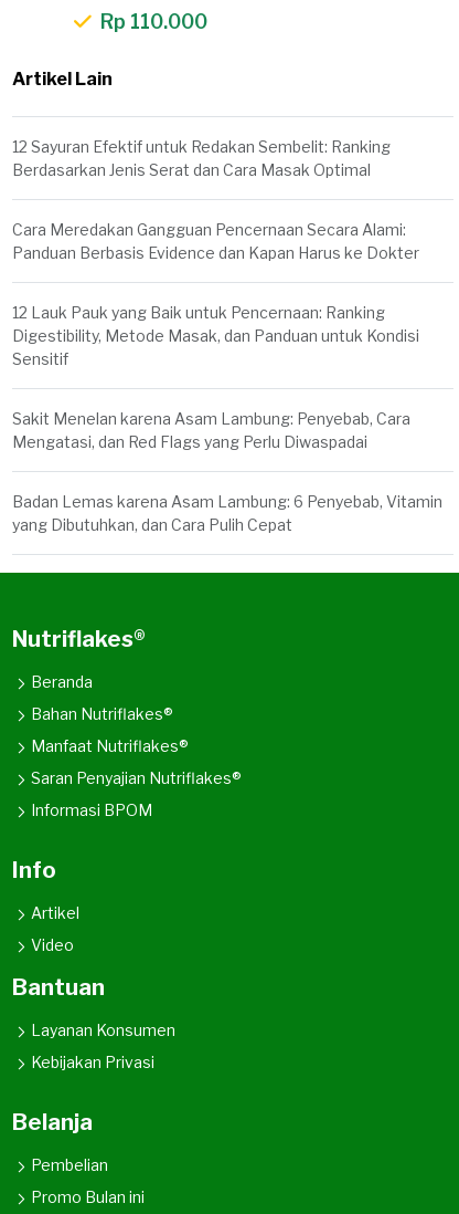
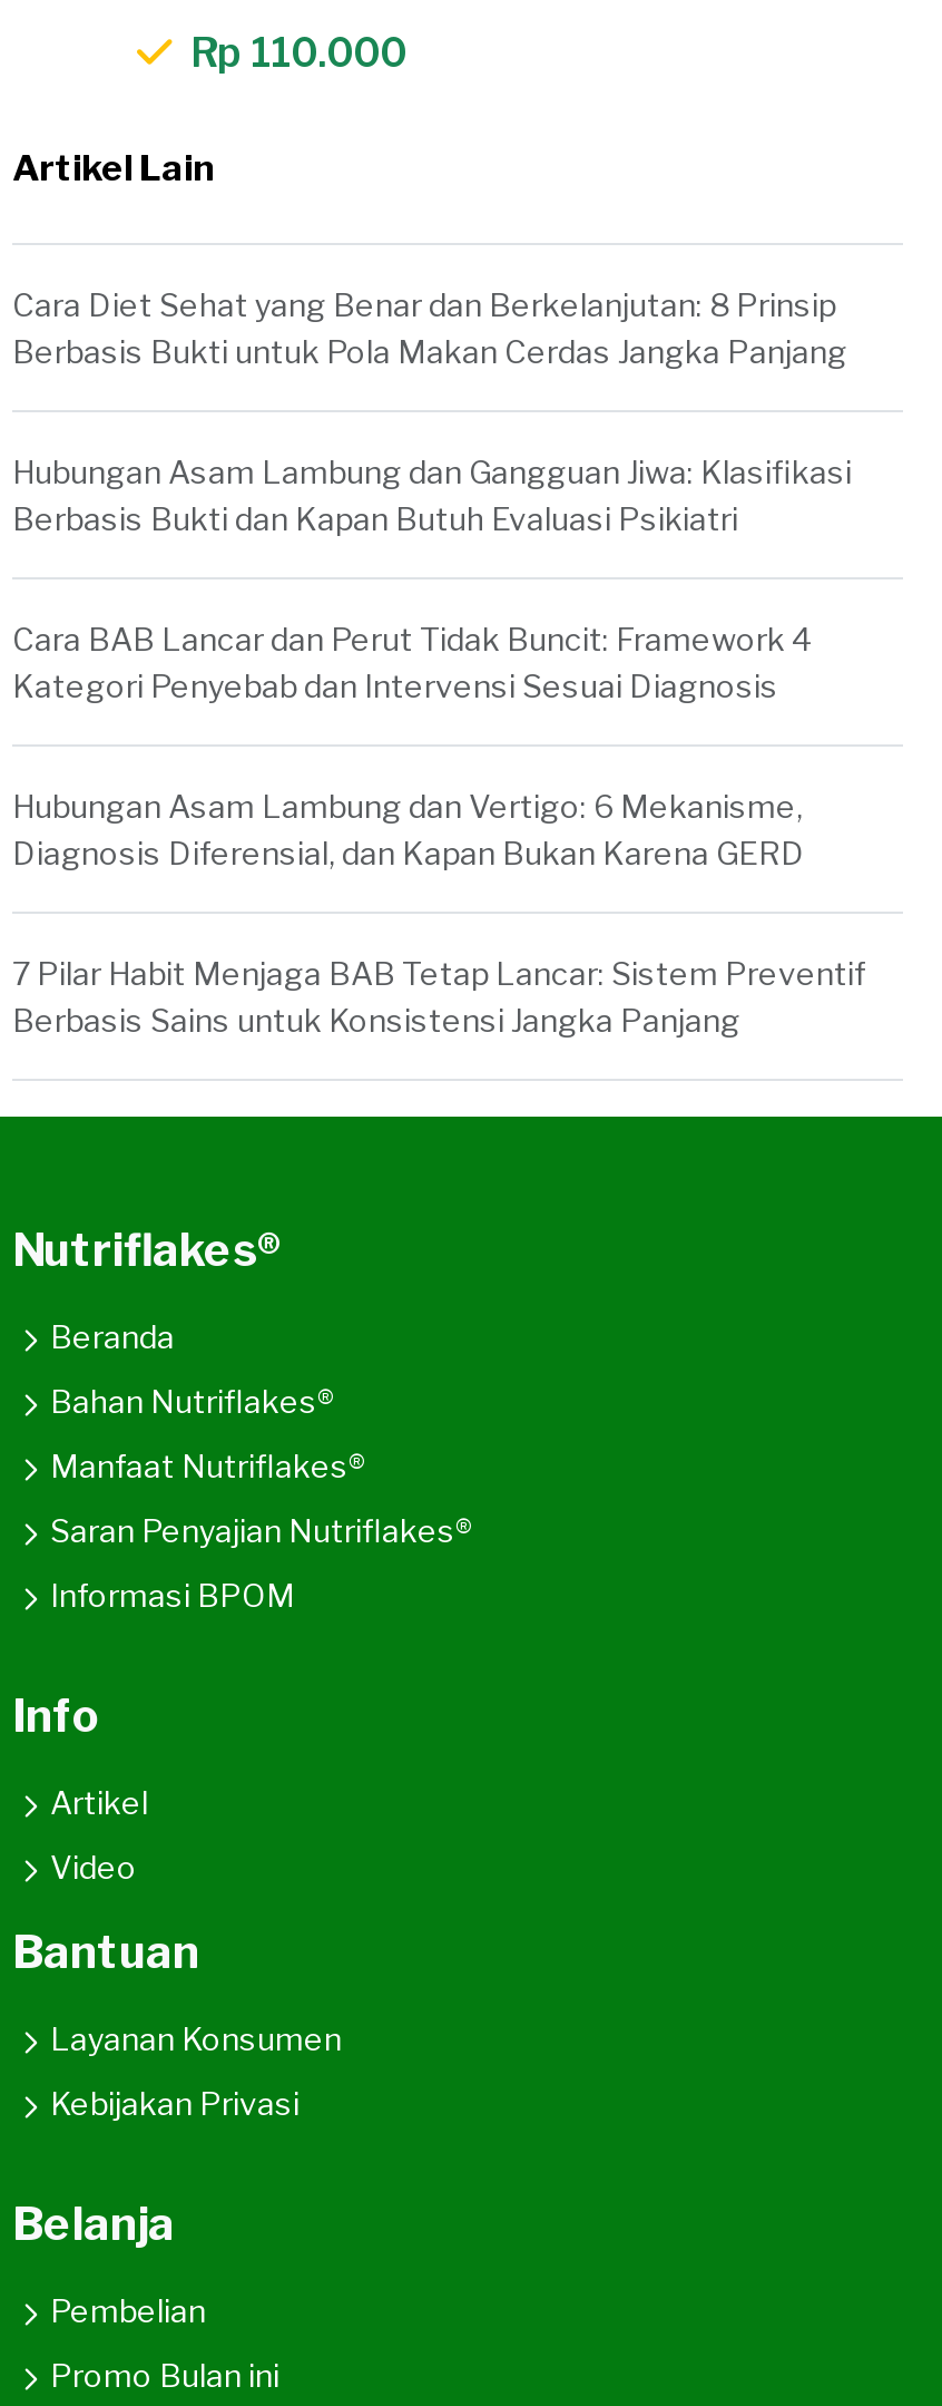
- 12 Sayuran Efektif untuk Redakan Sembelit: Ranking
- Berdasarkan Jenis Serat dan Cara Masak Optimal
+ Cara Diet Sehat yang Benar dan Berkelanjutan: 8 Prinsip
+ Berbasis Bukti untuk Pola Makan Cerdas Jangka Panjang

- Cara Meredakan Gangguan Pencernaan Secara Alami:
- Panduan Berbasis Evidence dan Kapan Harus ke Dokter
+ Hubungan Asam Lambung dan Gangguan Jiwa: Klasifikasi
+ Berbasis Bukti dan Kapan Butuh Evaluasi Psikiatri

- 12 Lauk Pauk yang Baik untuk Pencernaan: Ranking
- Digestibility, Metode Masak, dan Panduan untuk Kondisi
- Sensitif
+ Cara BAB Lancar dan Perut Tidak Buncit: Framework 4
+ Kategori Penyebab dan Intervensi Sesuai Diagnosis

- Sakit Menelan karena Asam Lambung: Penyebab, Cara
- Mengatasi, dan Red Flags yang Perlu Diwaspadai
+ Hubungan Asam Lambung dan Vertigo: 6 Mekanisme,
+ Diagnosis Diferensial, dan Kapan Bukan Karena GERD

- Badan Lemas karena Asam Lambung: 6 Penyebab, Vitamin
- yang Dibutuhkan, dan Cara Pulih Cepat
+ 7 Pilar Habit Menjaga BAB Tetap Lancar: Sistem Preventif
+ Berbasis Sains untuk Konsistensi Jangka Panjang
